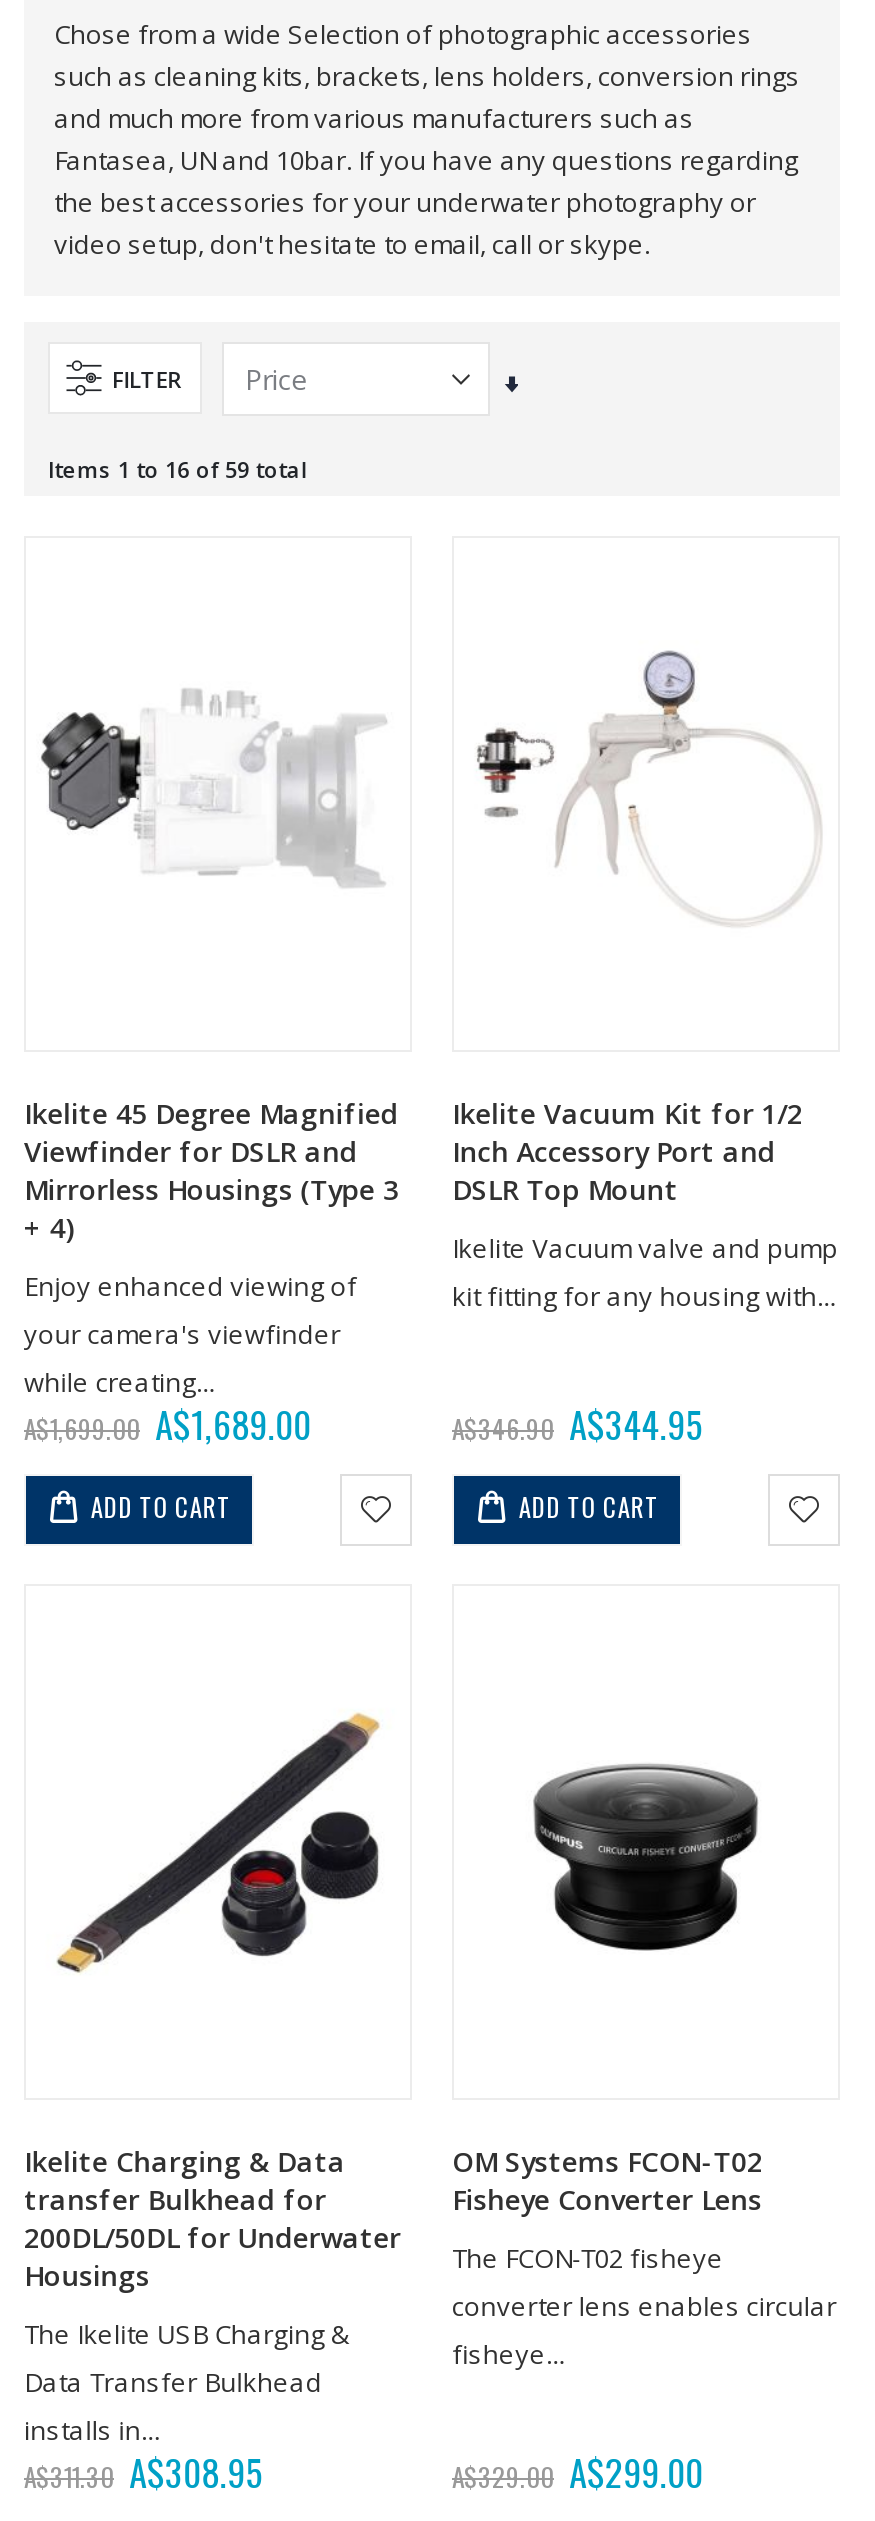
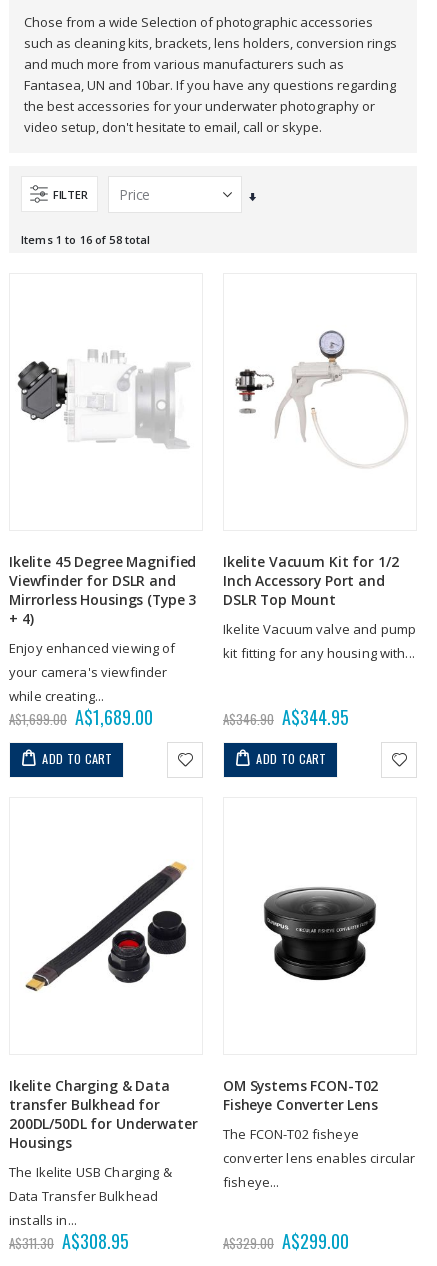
- Items 1 to 16 of 59 total
+ Items 1 to 16 of 58 total
